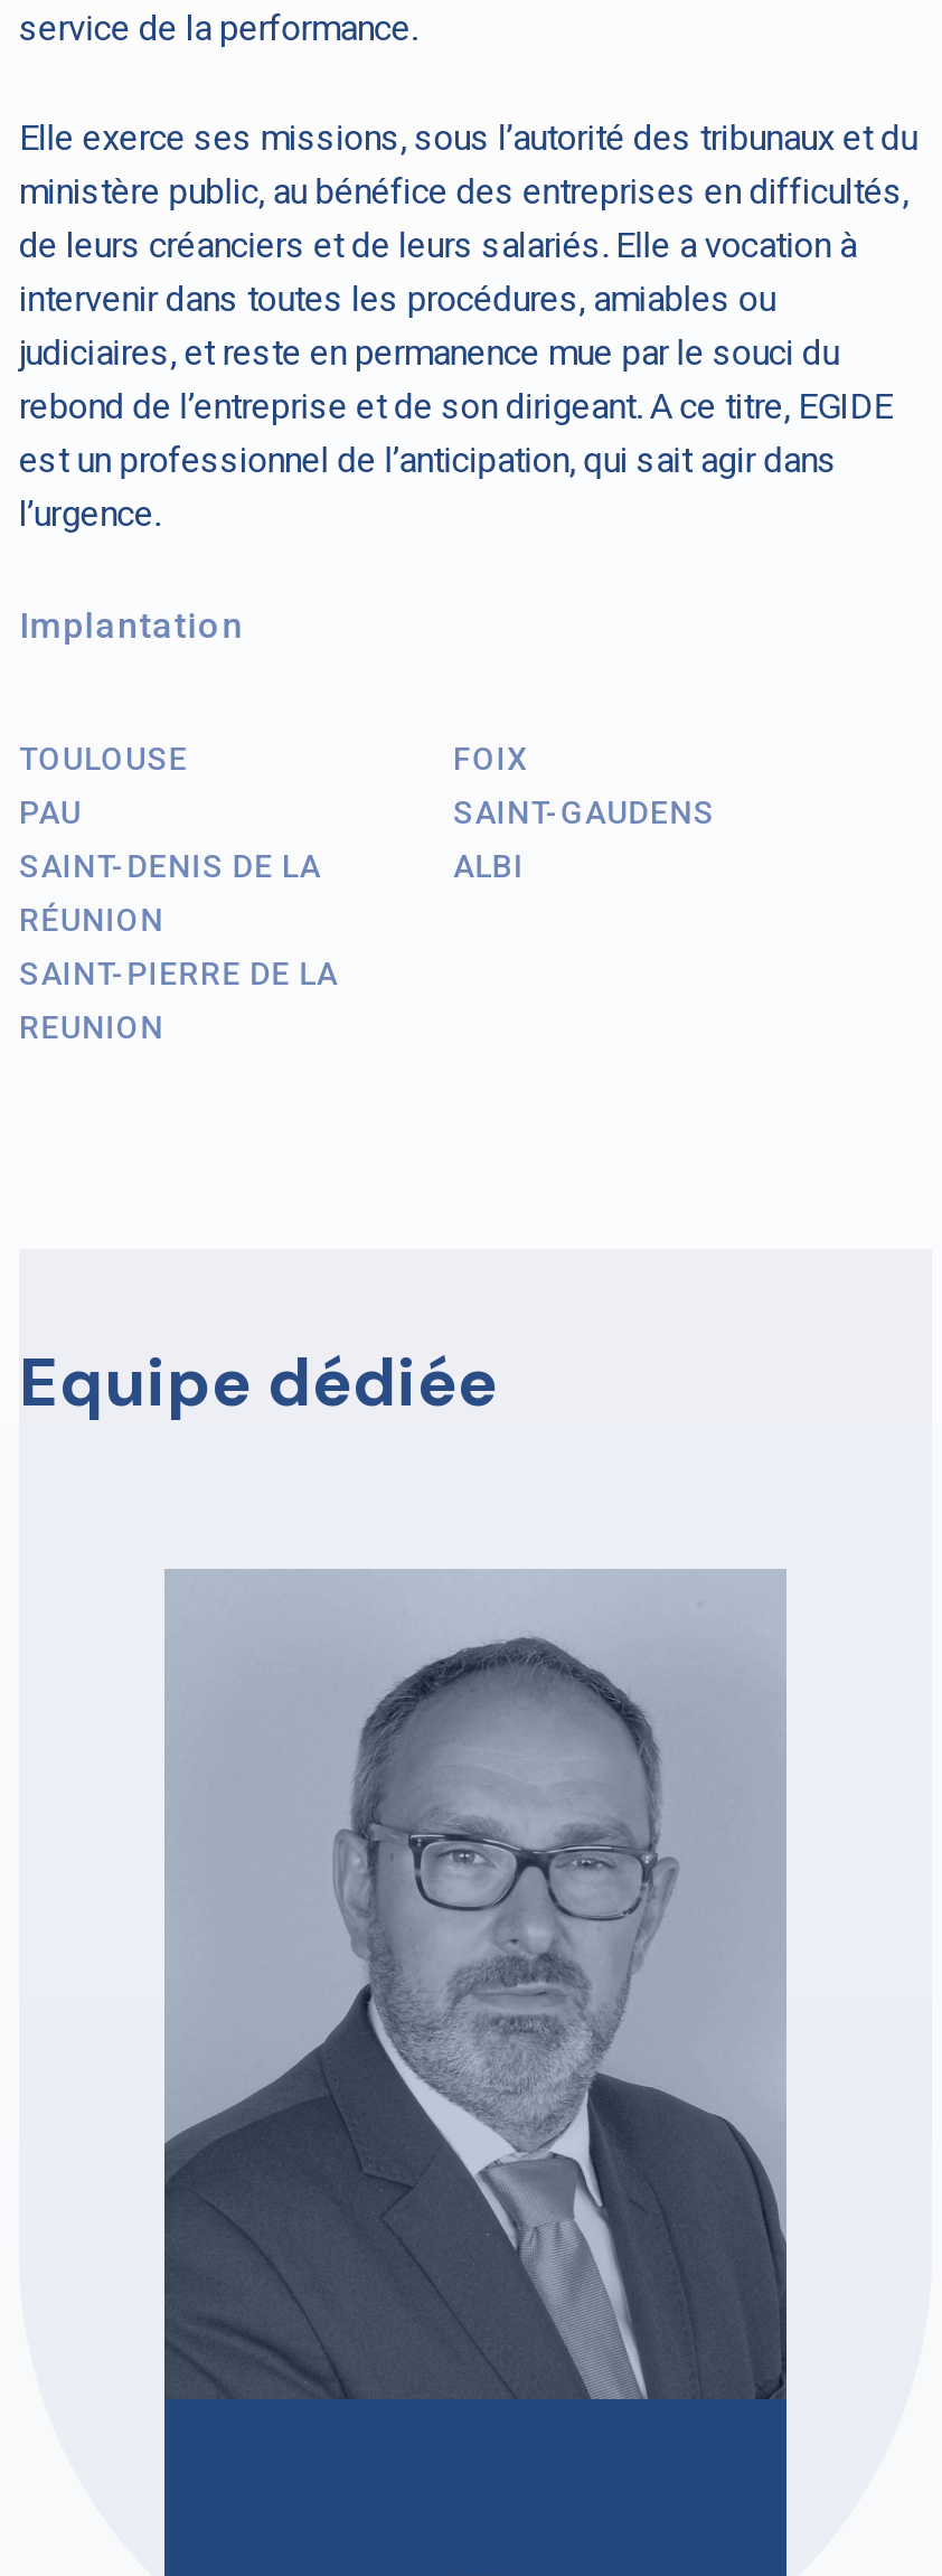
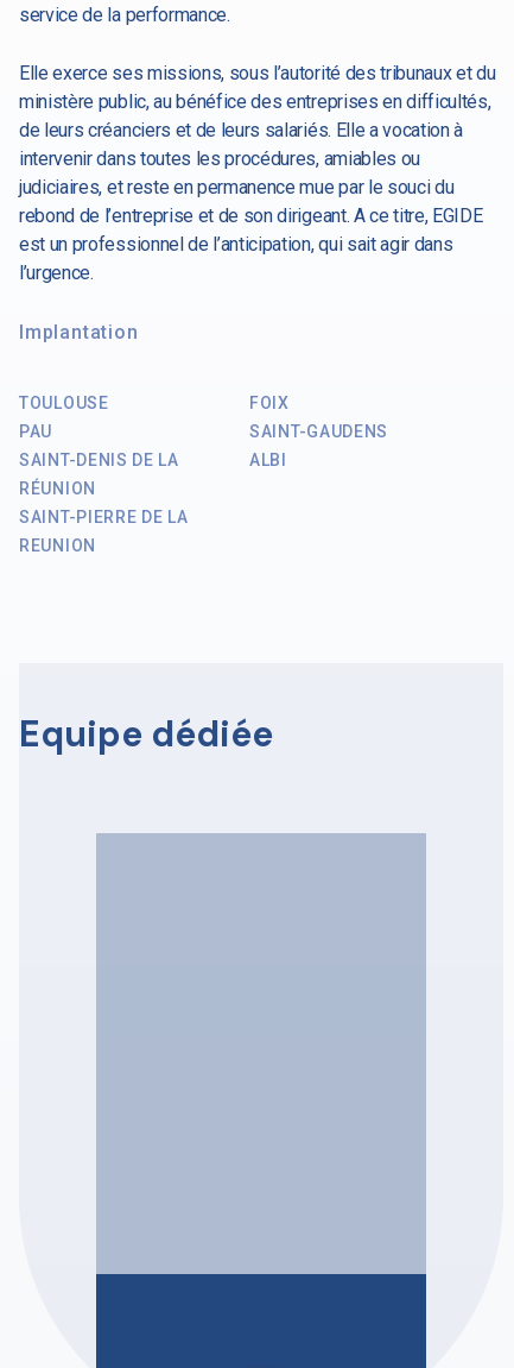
- [image]
